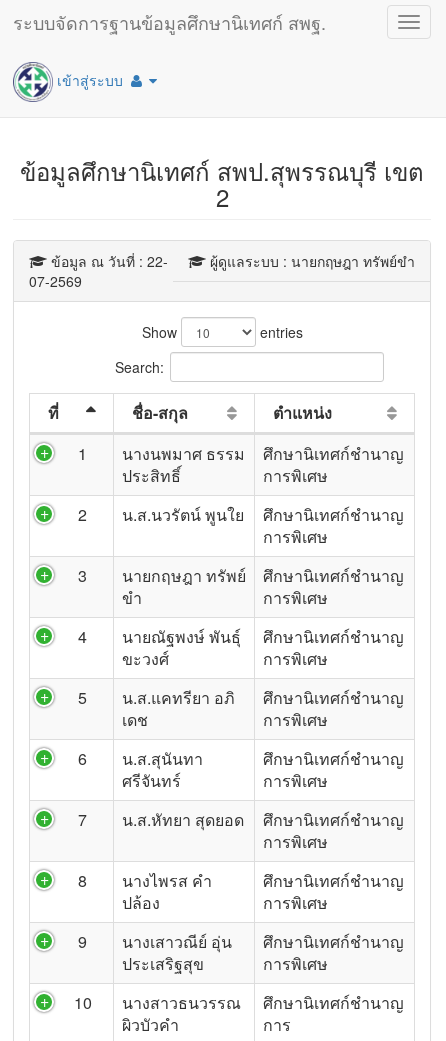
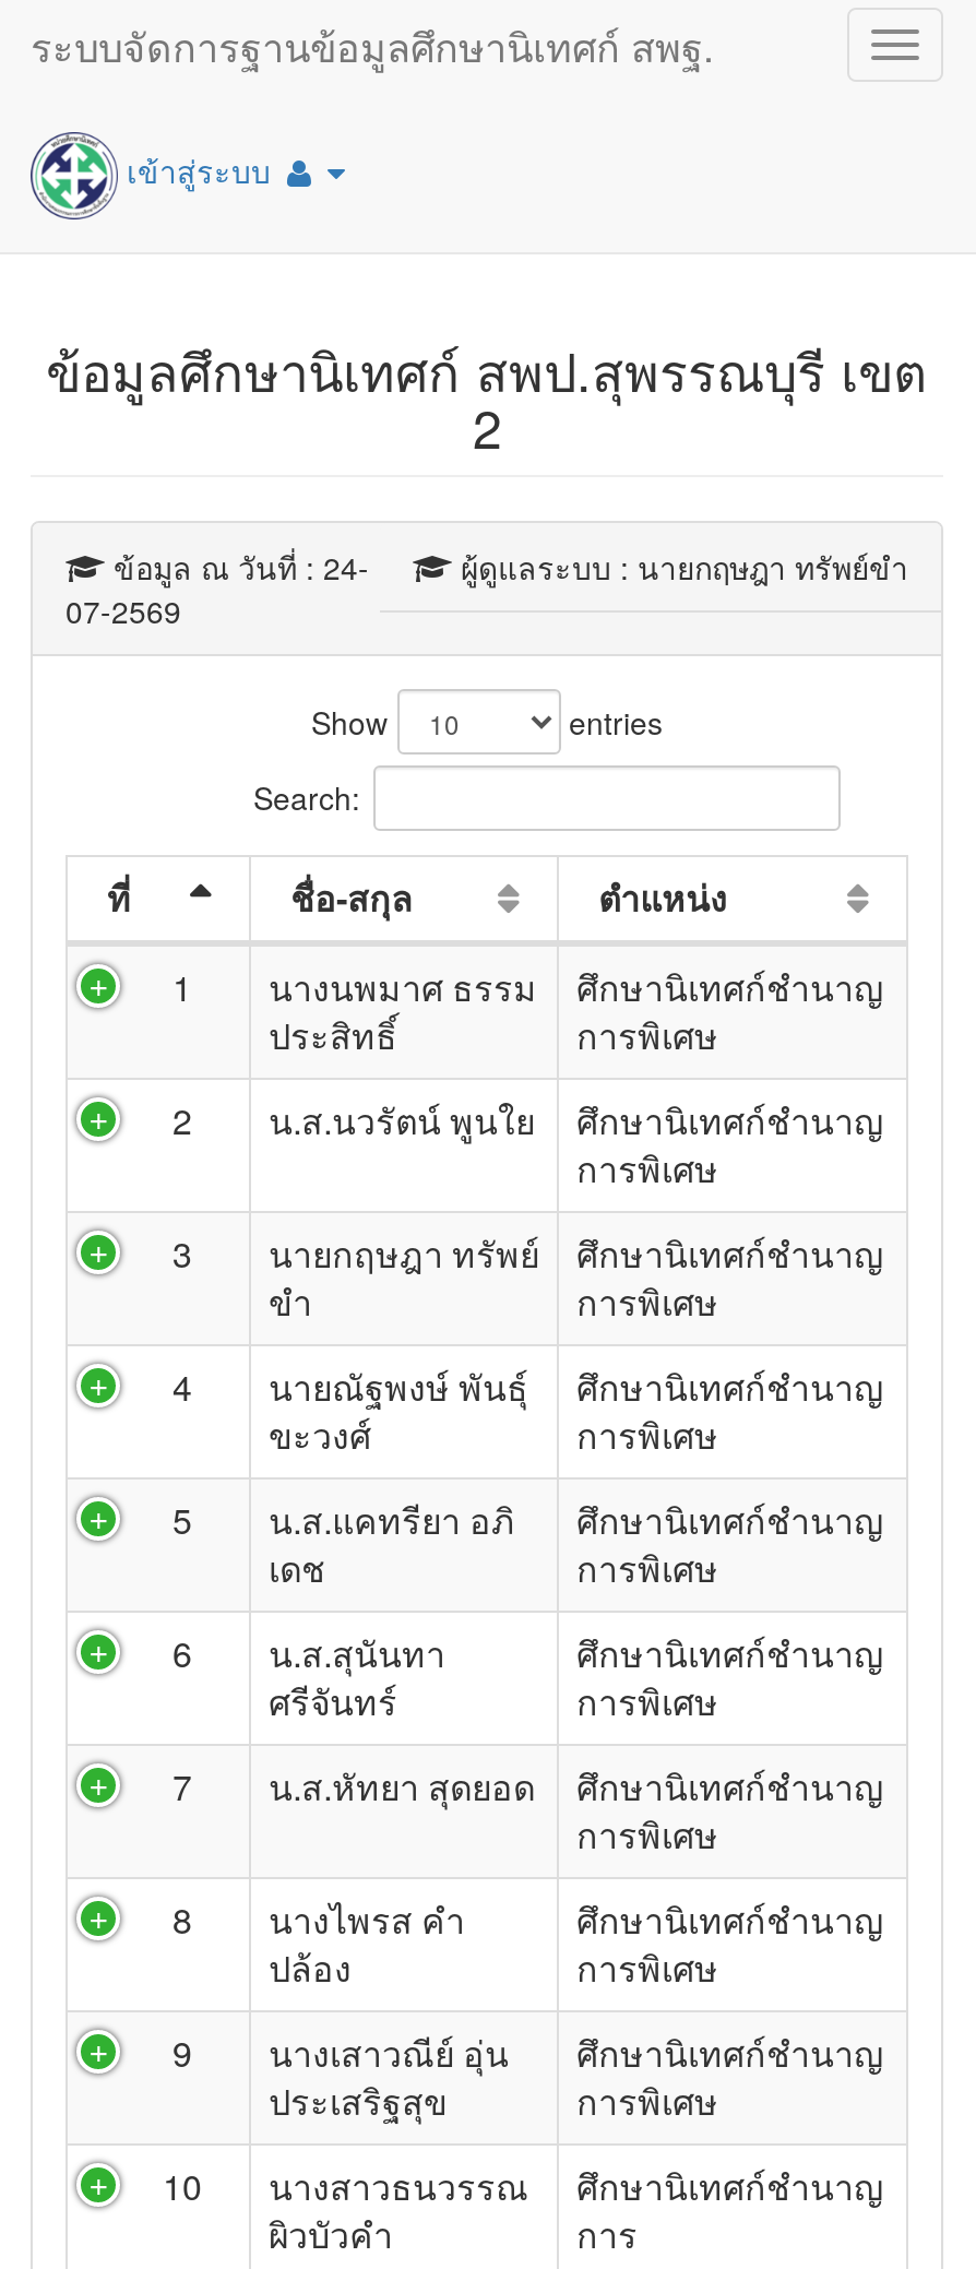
- ข้อมูล ณ วันที่ : 22-
+ ข้อมูล ณ วันที่ : 24-
